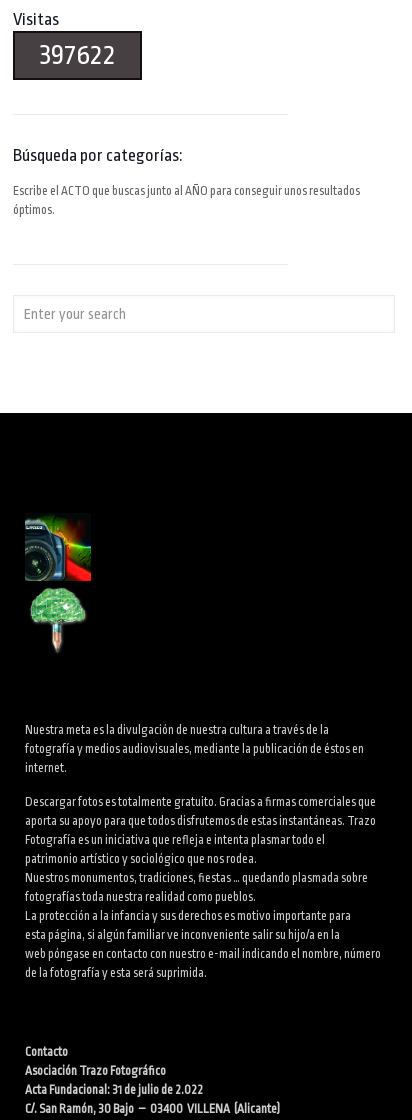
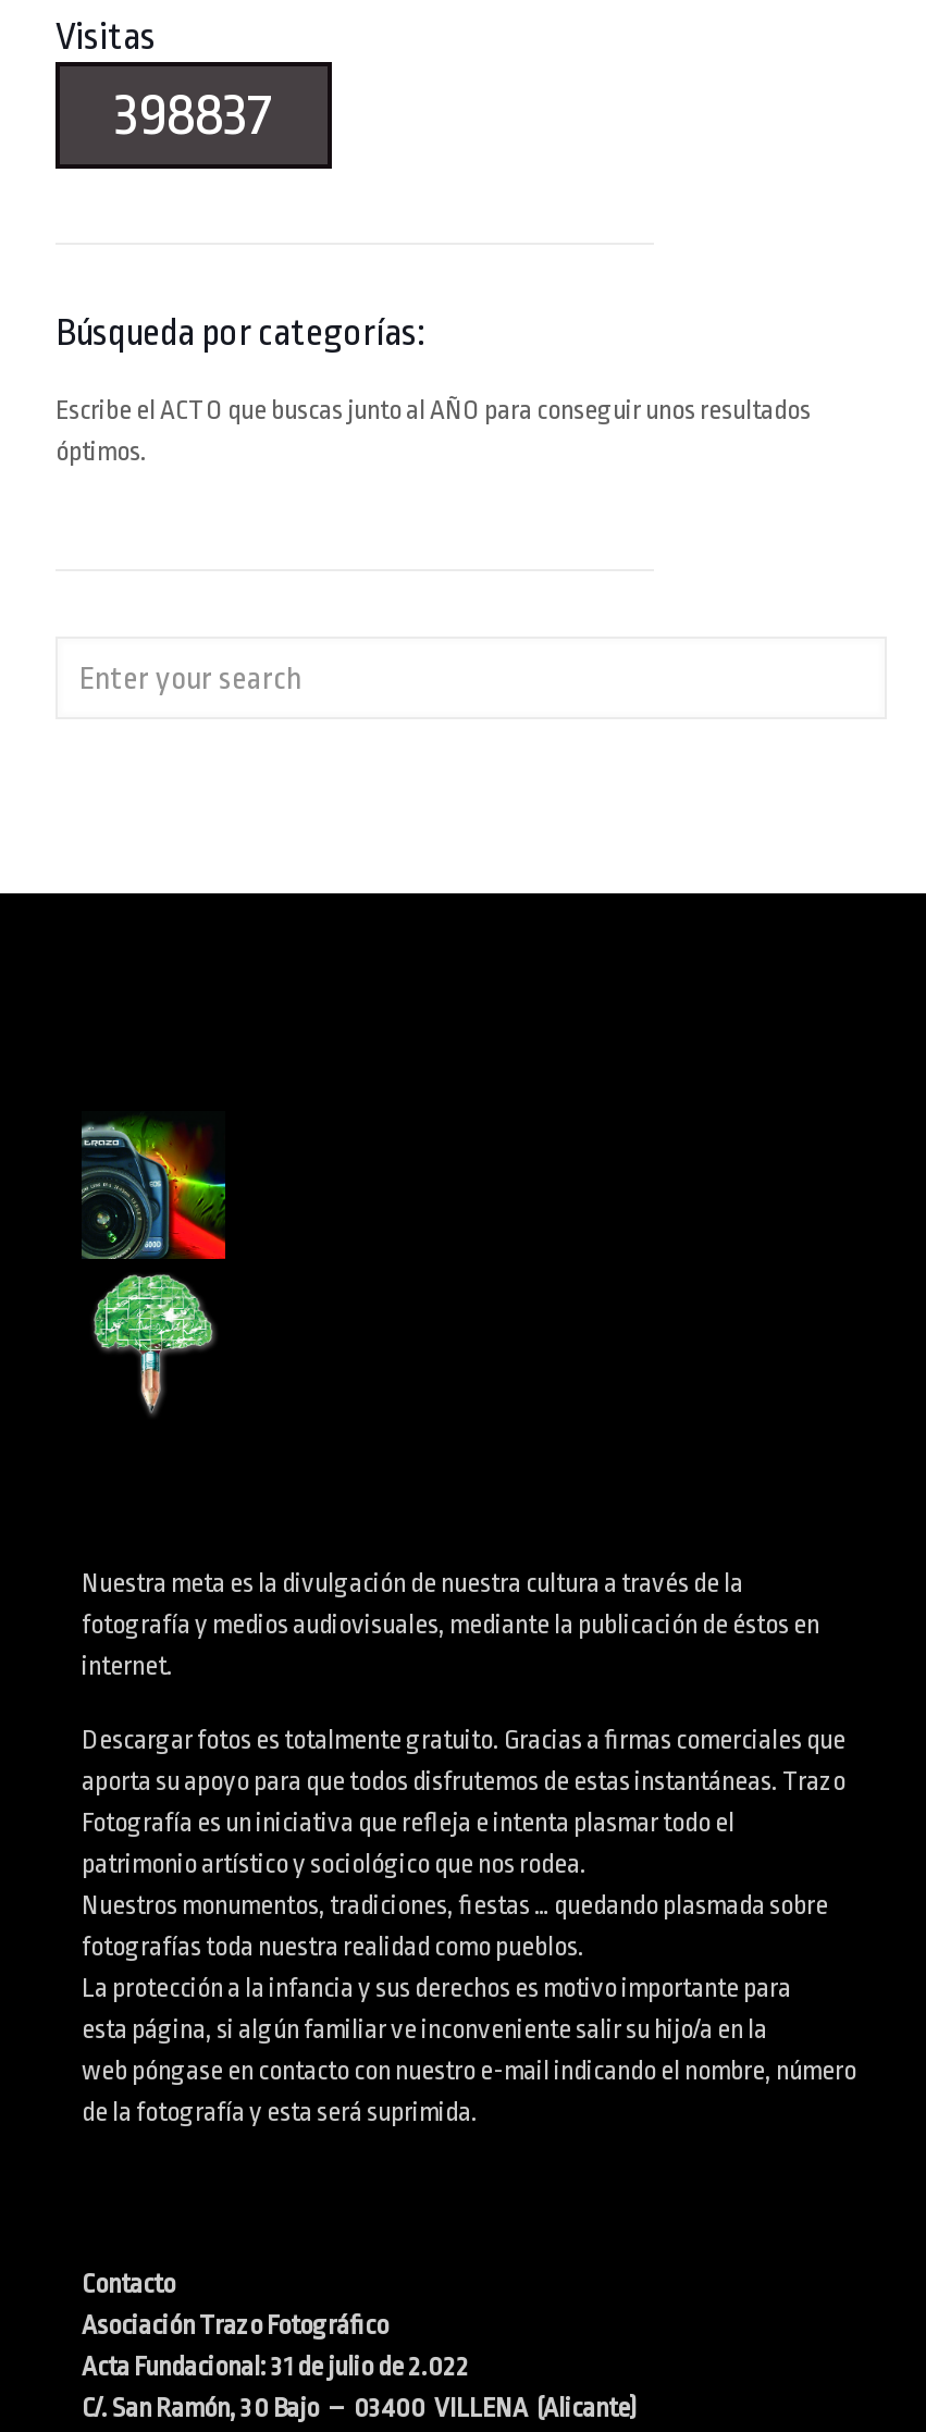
- 397622
+ 398837
